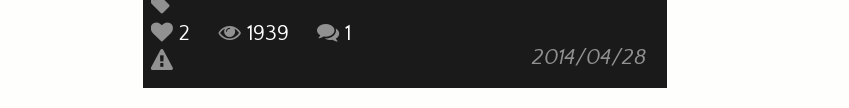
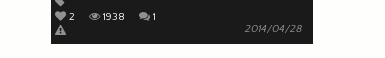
- 1939
+ 1938
